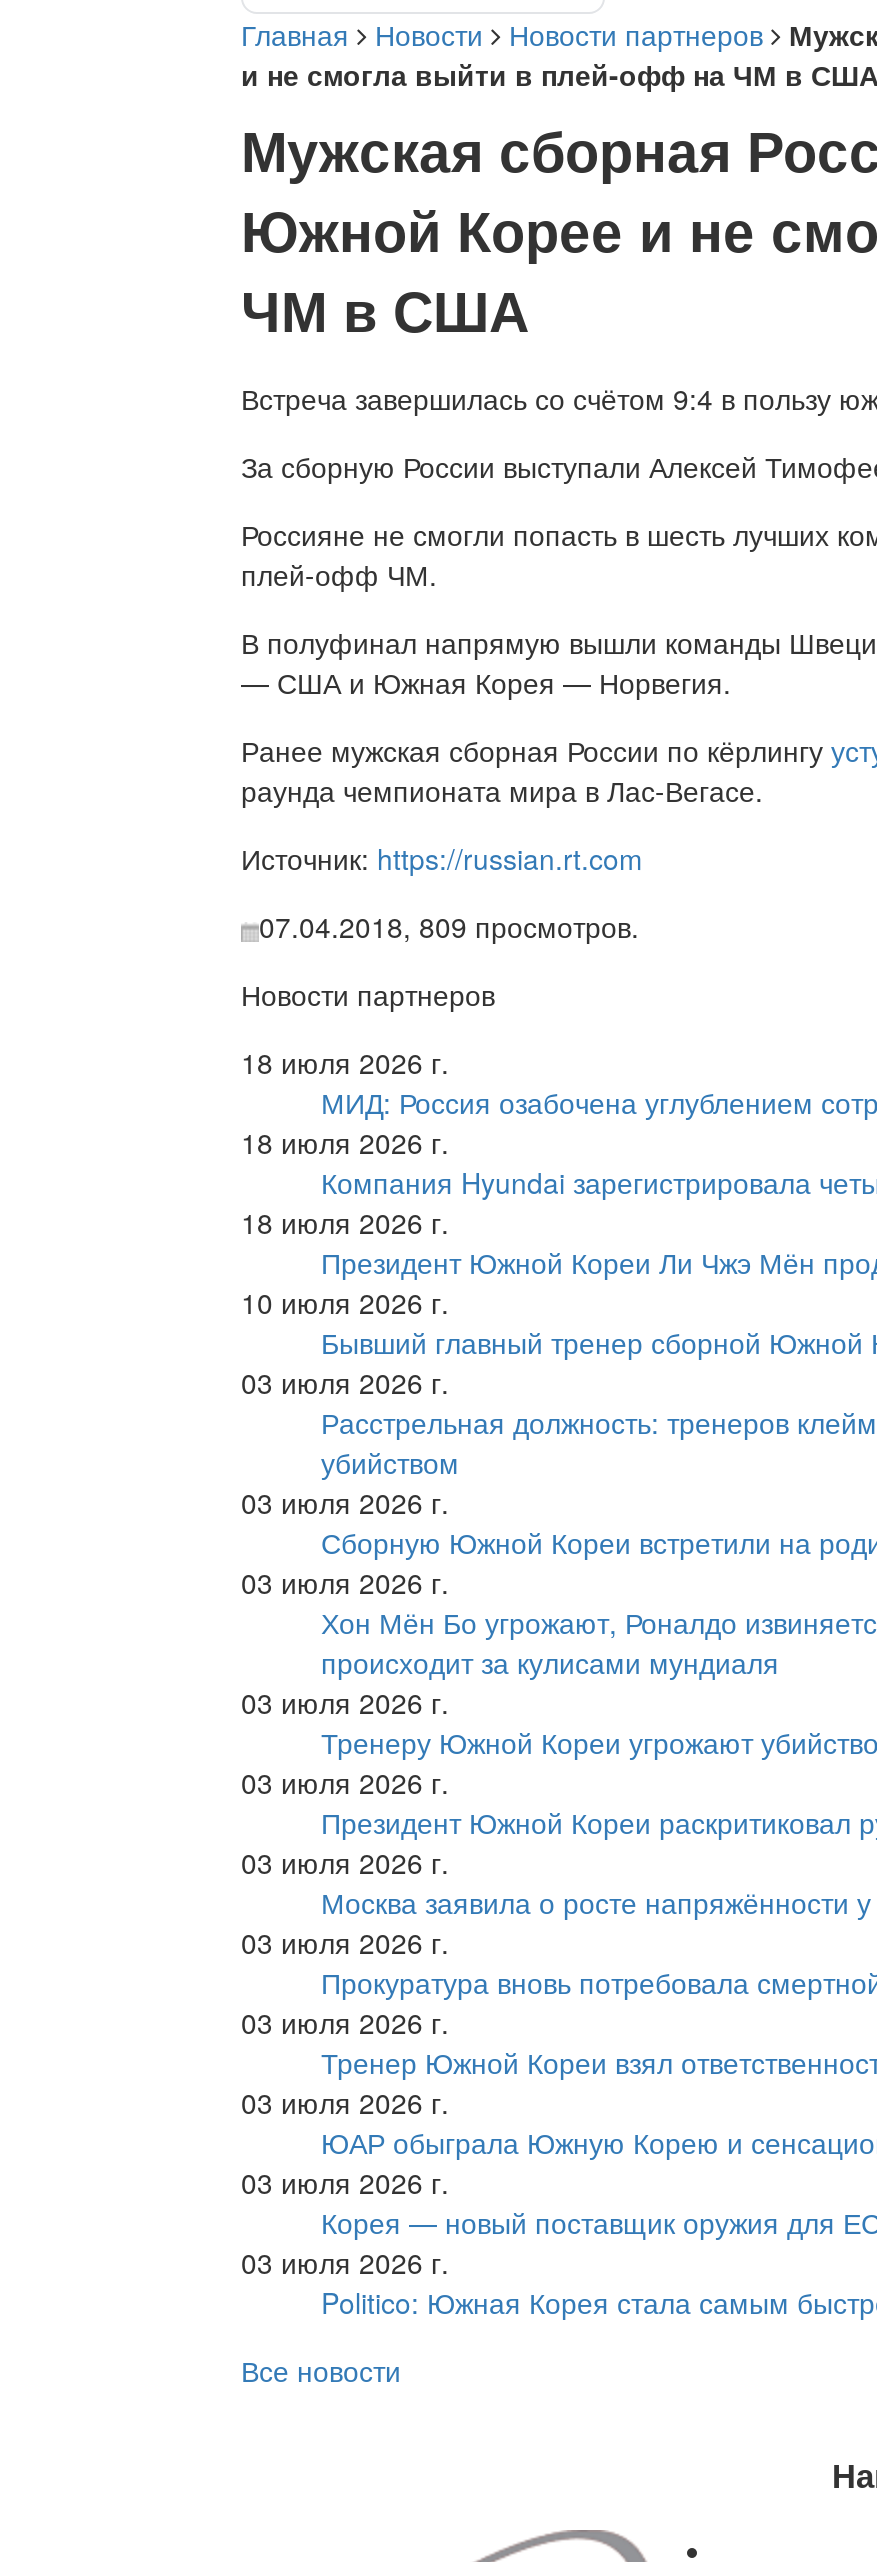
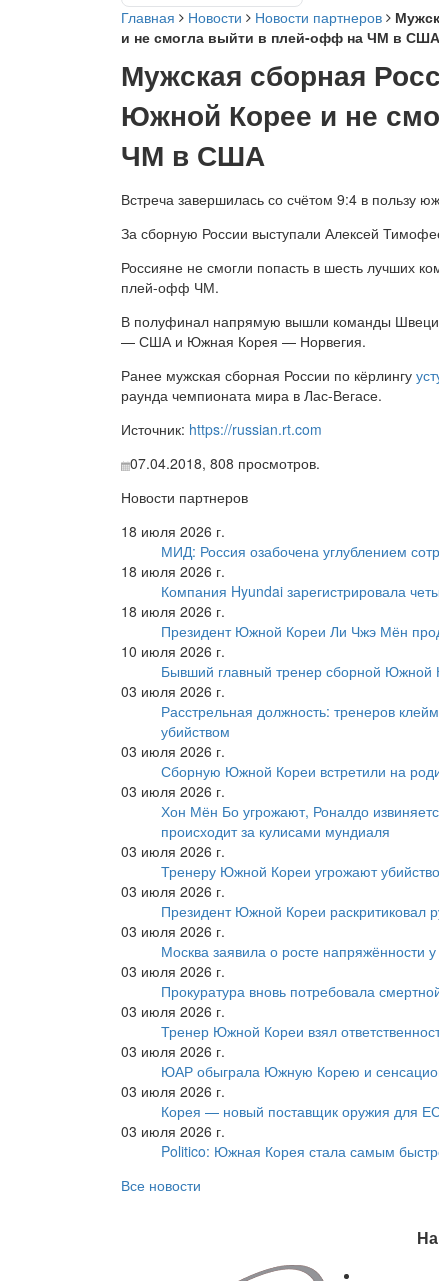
- 07.04.2018, 809 просмотров.
+ 07.04.2018, 808 просмотров.
